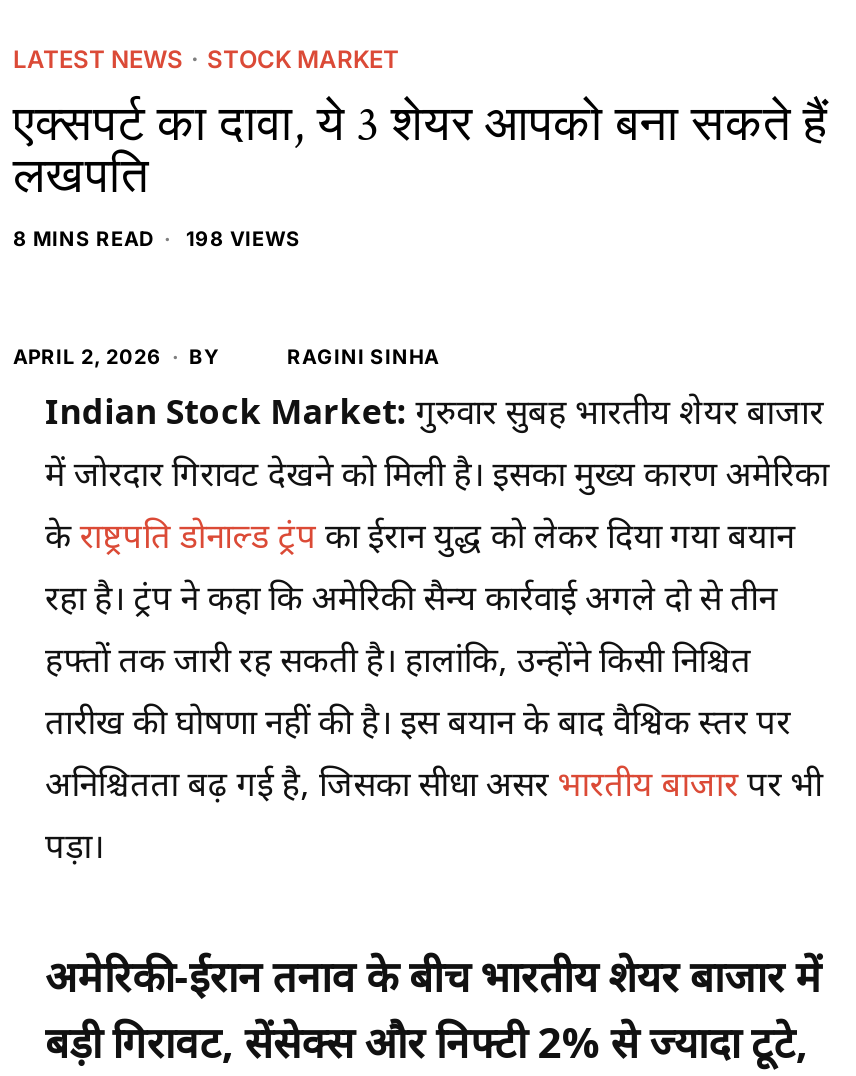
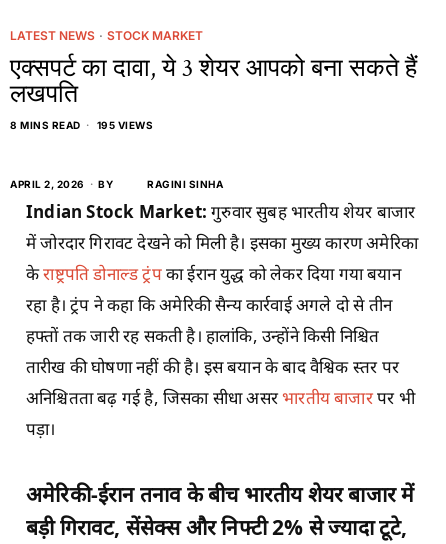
- 8 MINS READ 198 VIEWS
+ 8 MINS READ 195 VIEWS
